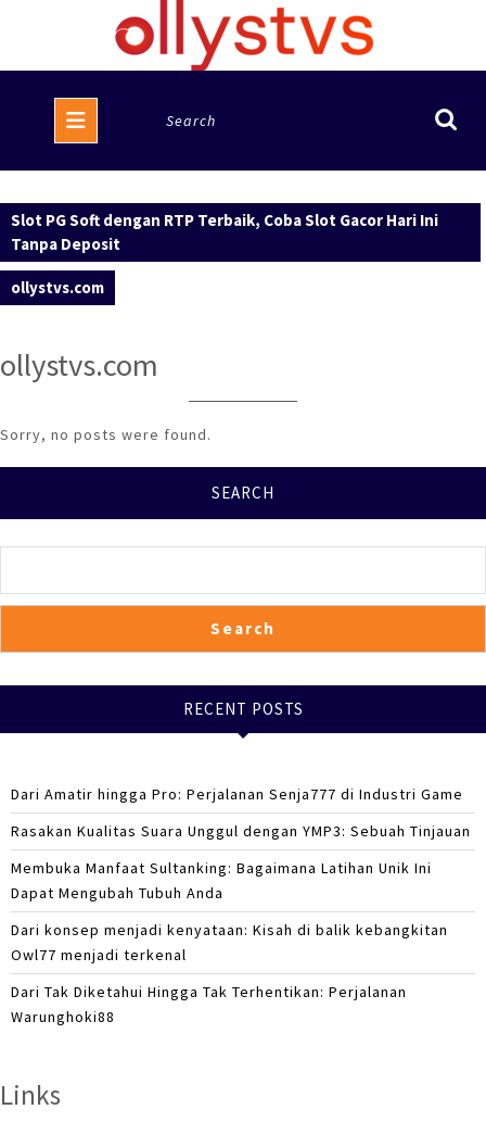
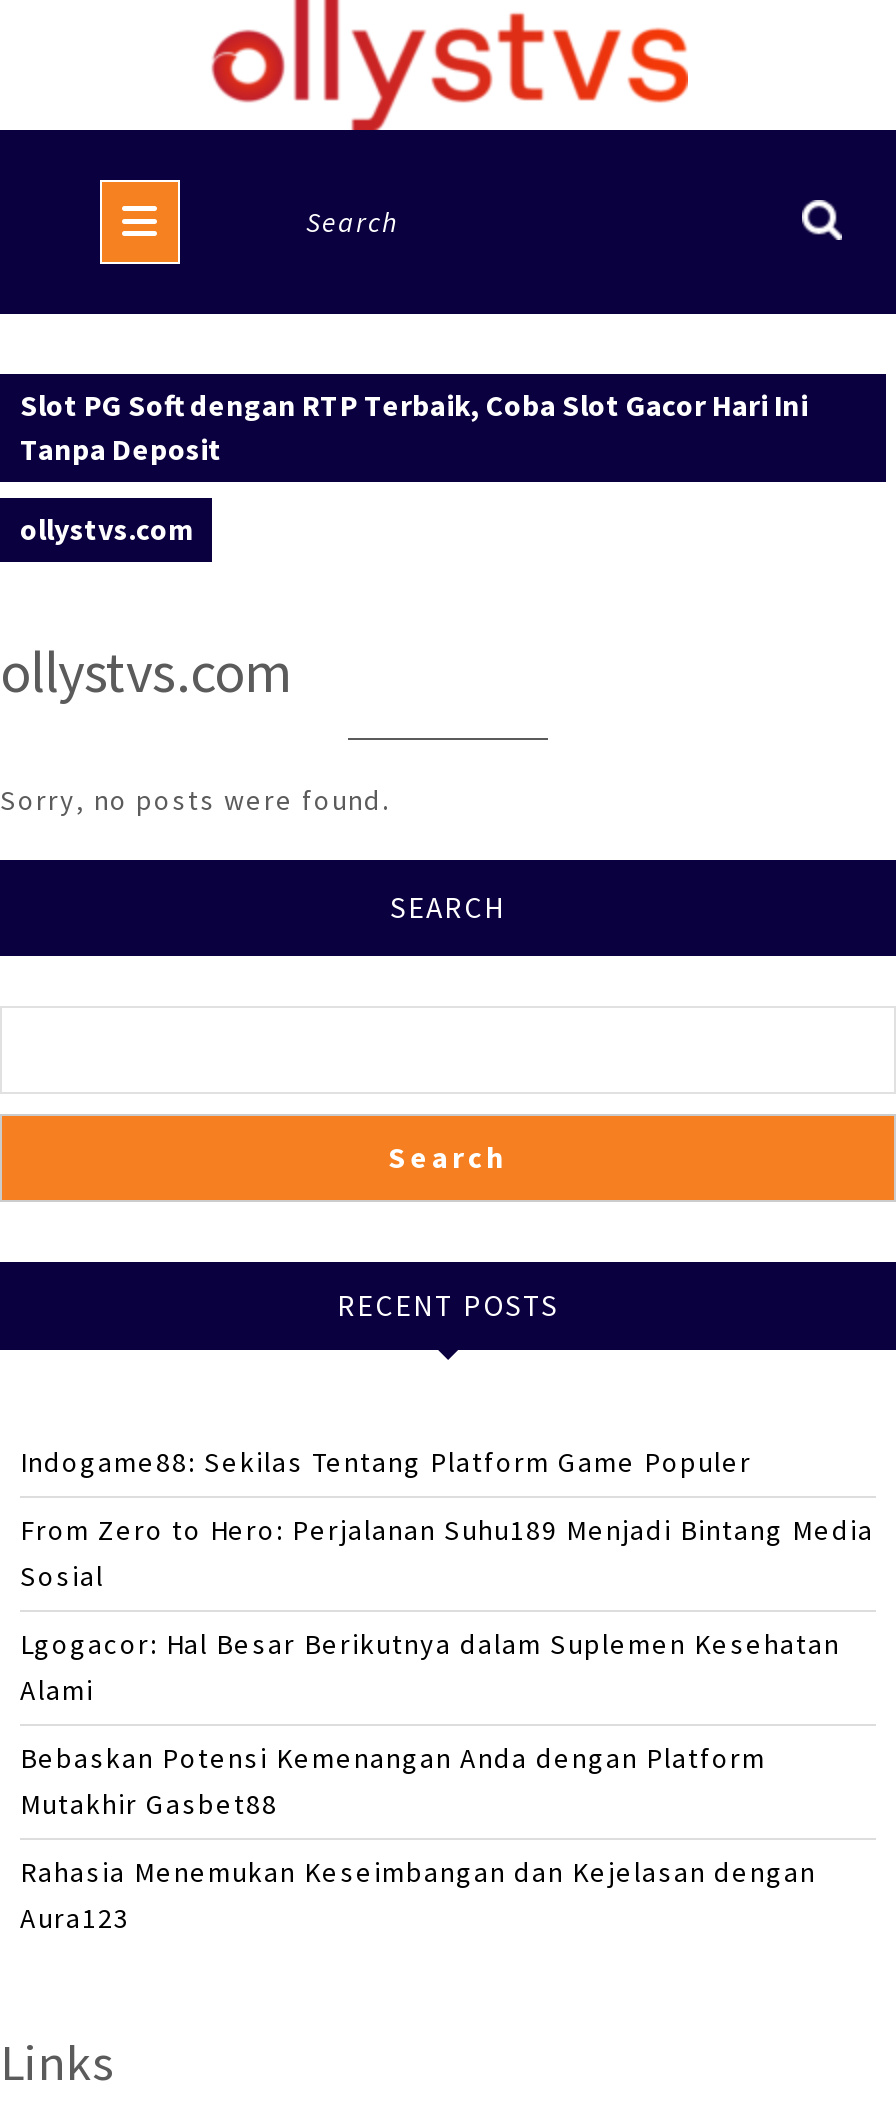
- Dari Amatir hingga Pro: Perjalanan Senja777 di Industri Game
+ Indogame88: Sekilas Tentang Platform Game Populer

- Rasakan Kualitas Suara Unggul dengan YMP3: Sebuah Tinjauan
+ From Zero to Hero: Perjalanan Suhu189 Menjadi Bintang Media
+ Sosial

- Membuka Manfaat Sultanking: Bagaimana Latihan Unik Ini
- Dapat Mengubah Tubuh Anda
+ Lgogacor: Hal Besar Berikutnya dalam Suplemen Kesehatan
+ Alami

- Dari konsep menjadi kenyataan: Kisah di balik kebangkitan
- Owl77 menjadi terkenal
+ Bebaskan Potensi Kemenangan Anda dengan Platform
+ Mutakhir Gasbet88

- Dari Tak Diketahui Hingga Tak Terhentikan: Perjalanan
- Warunghoki88
+ Rahasia Menemukan Keseimbangan dan Kejelasan dengan
+ Aura123
